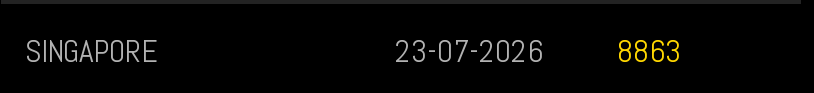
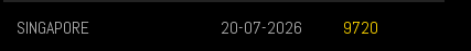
- 23-07-2026
+ 20-07-2026

- 8863
+ 9720
